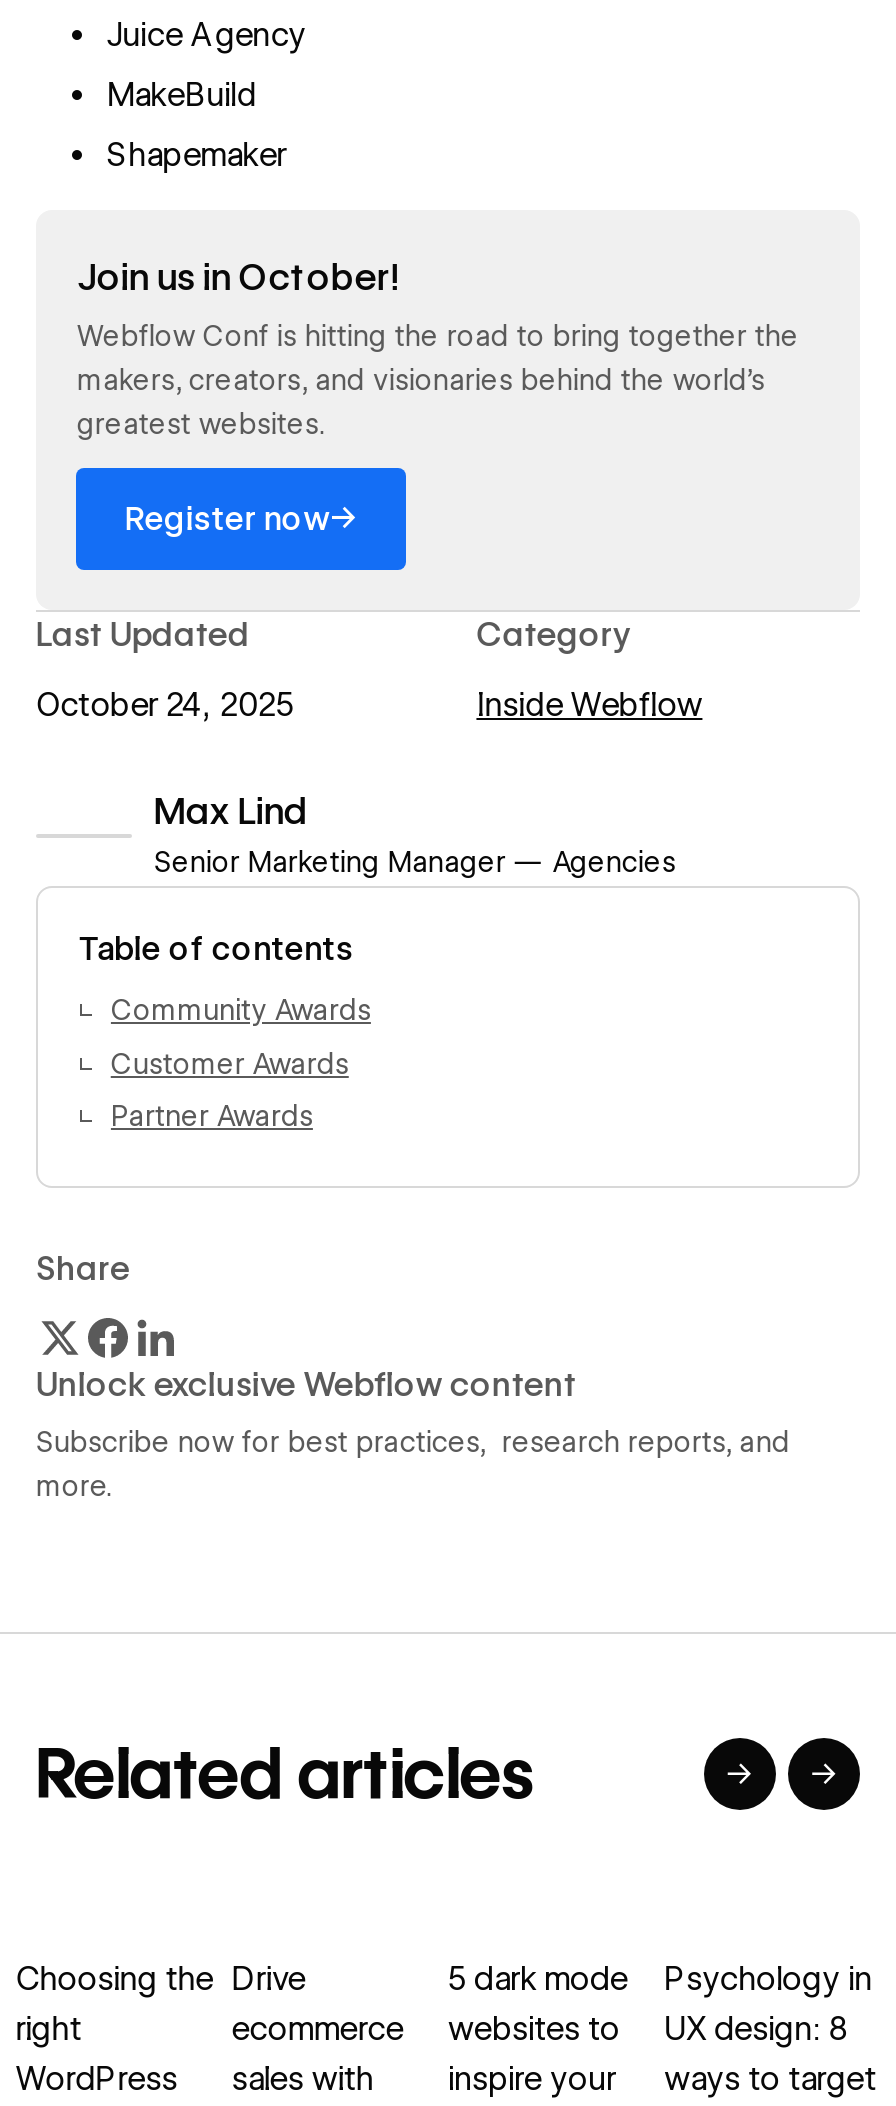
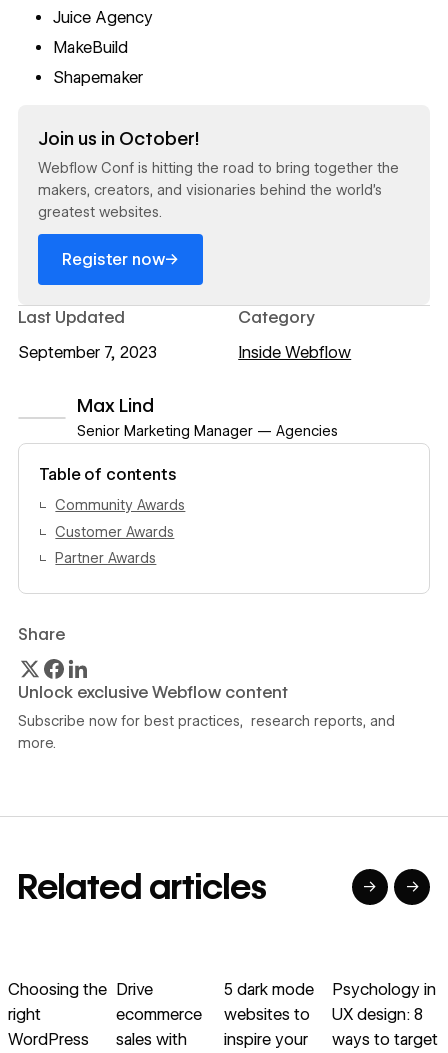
- October 24, 2025
+ September 7, 2023
